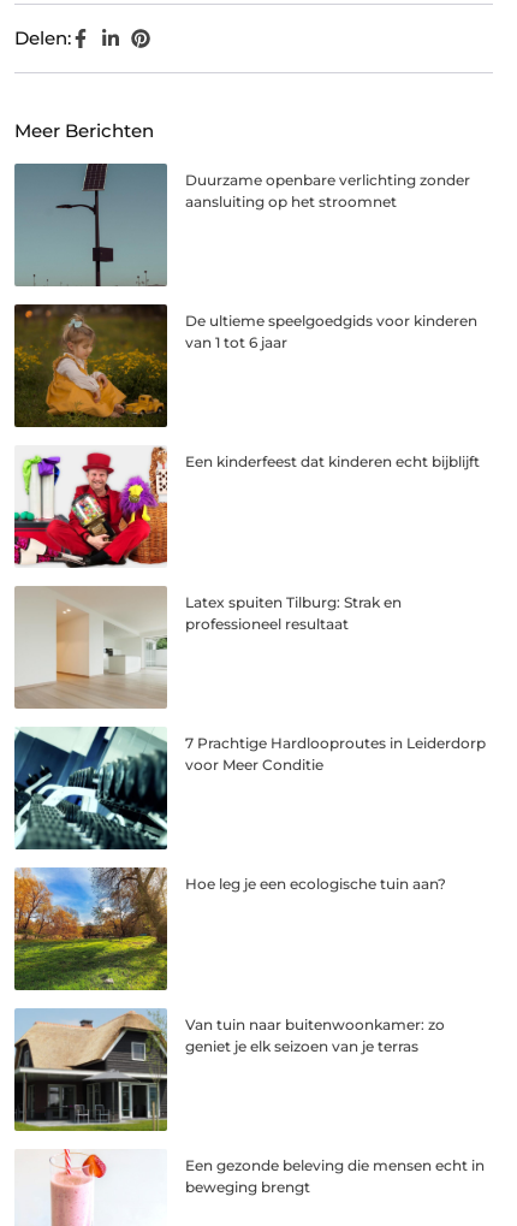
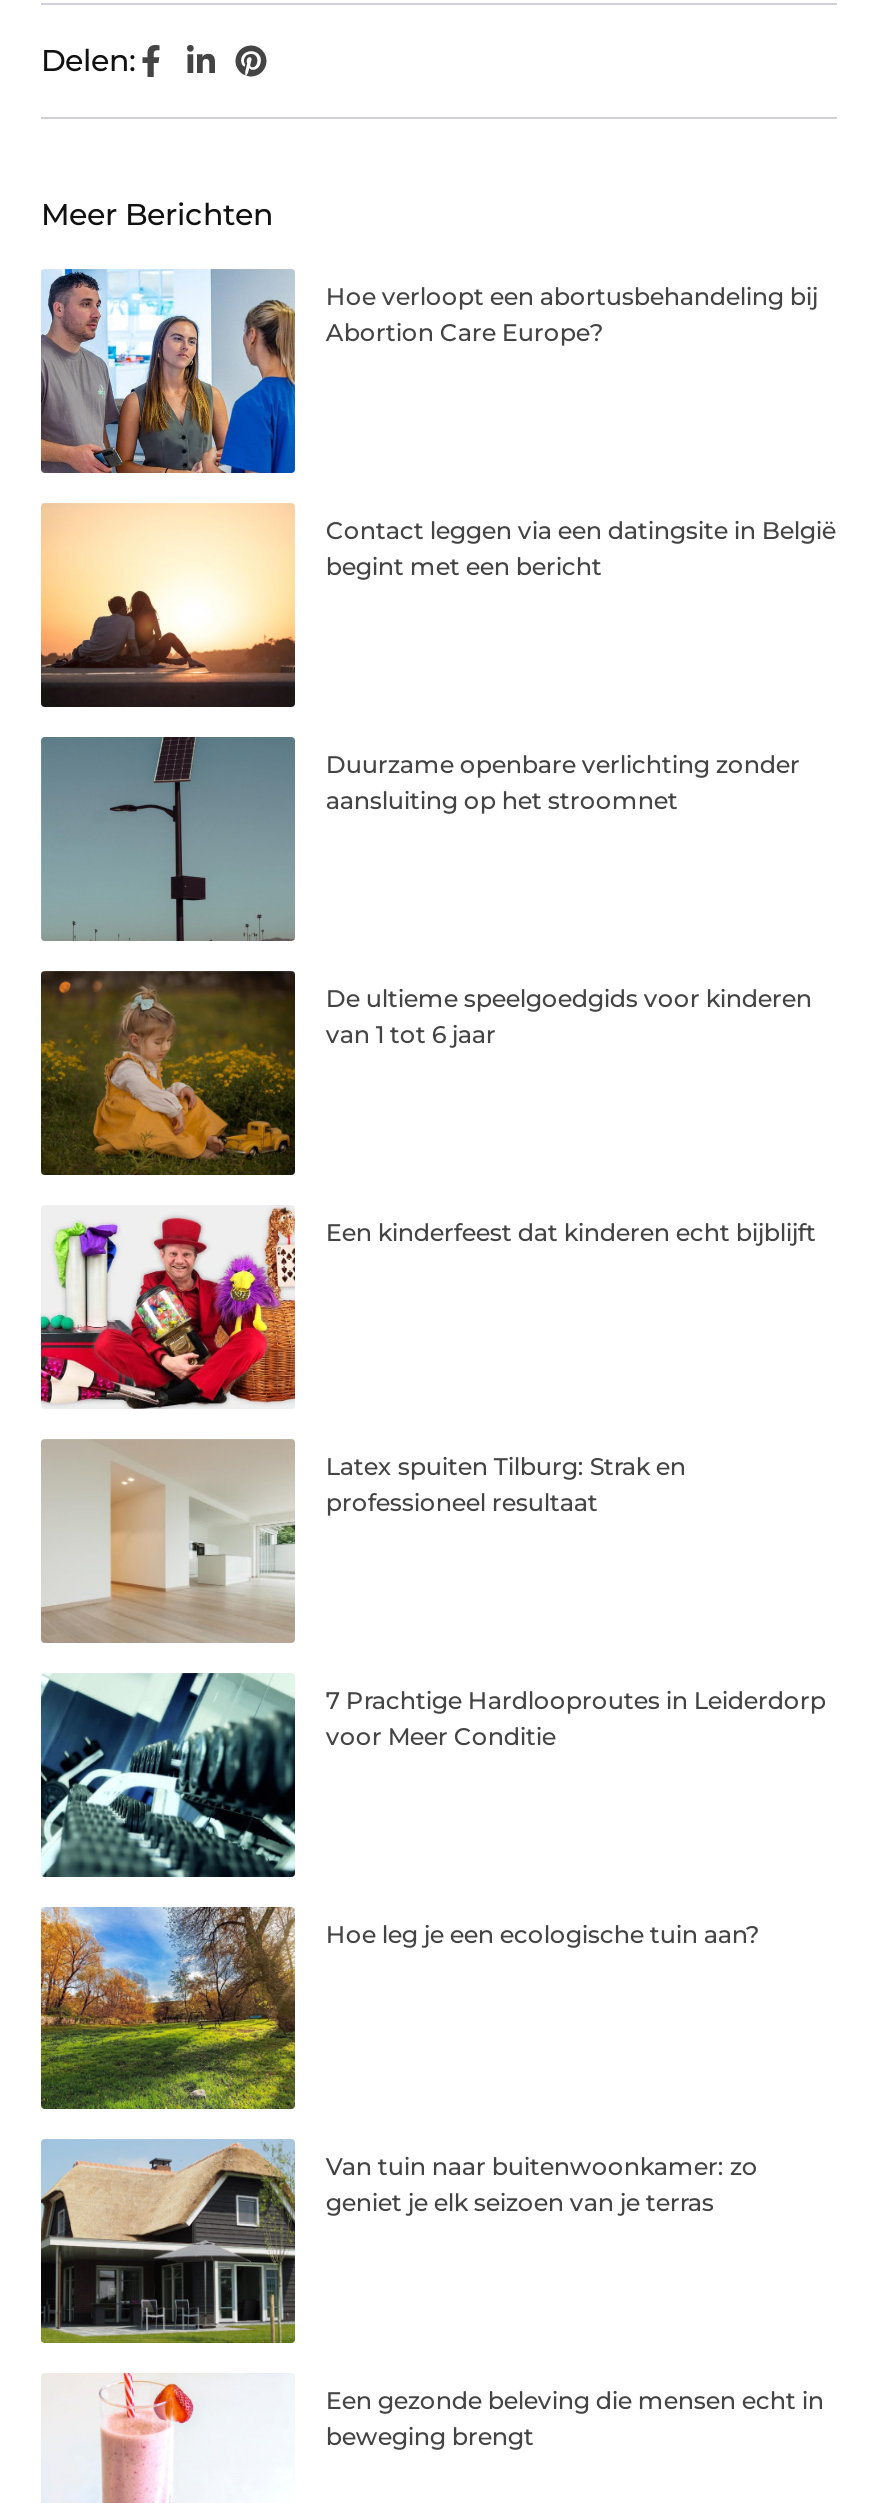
+ [image]
+ Hoe verloopt een abortusbehandeling bij
+ Abortion Care Europe?

+ [image]
+ Contact leggen via een datingsite in België
+ begint met een bericht
